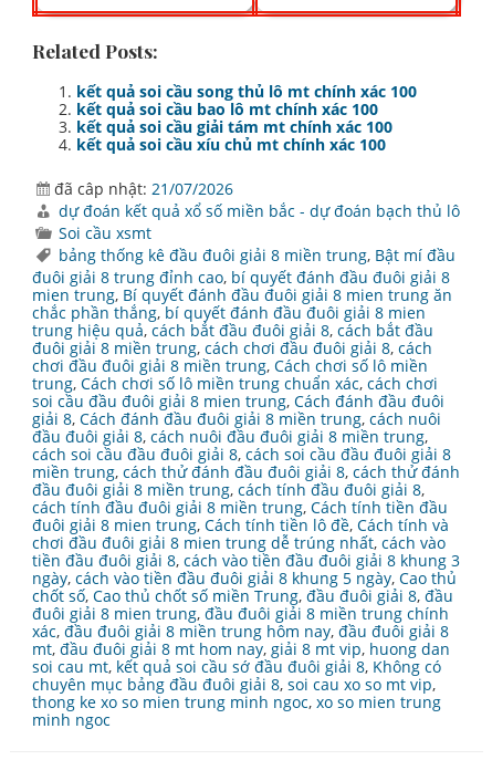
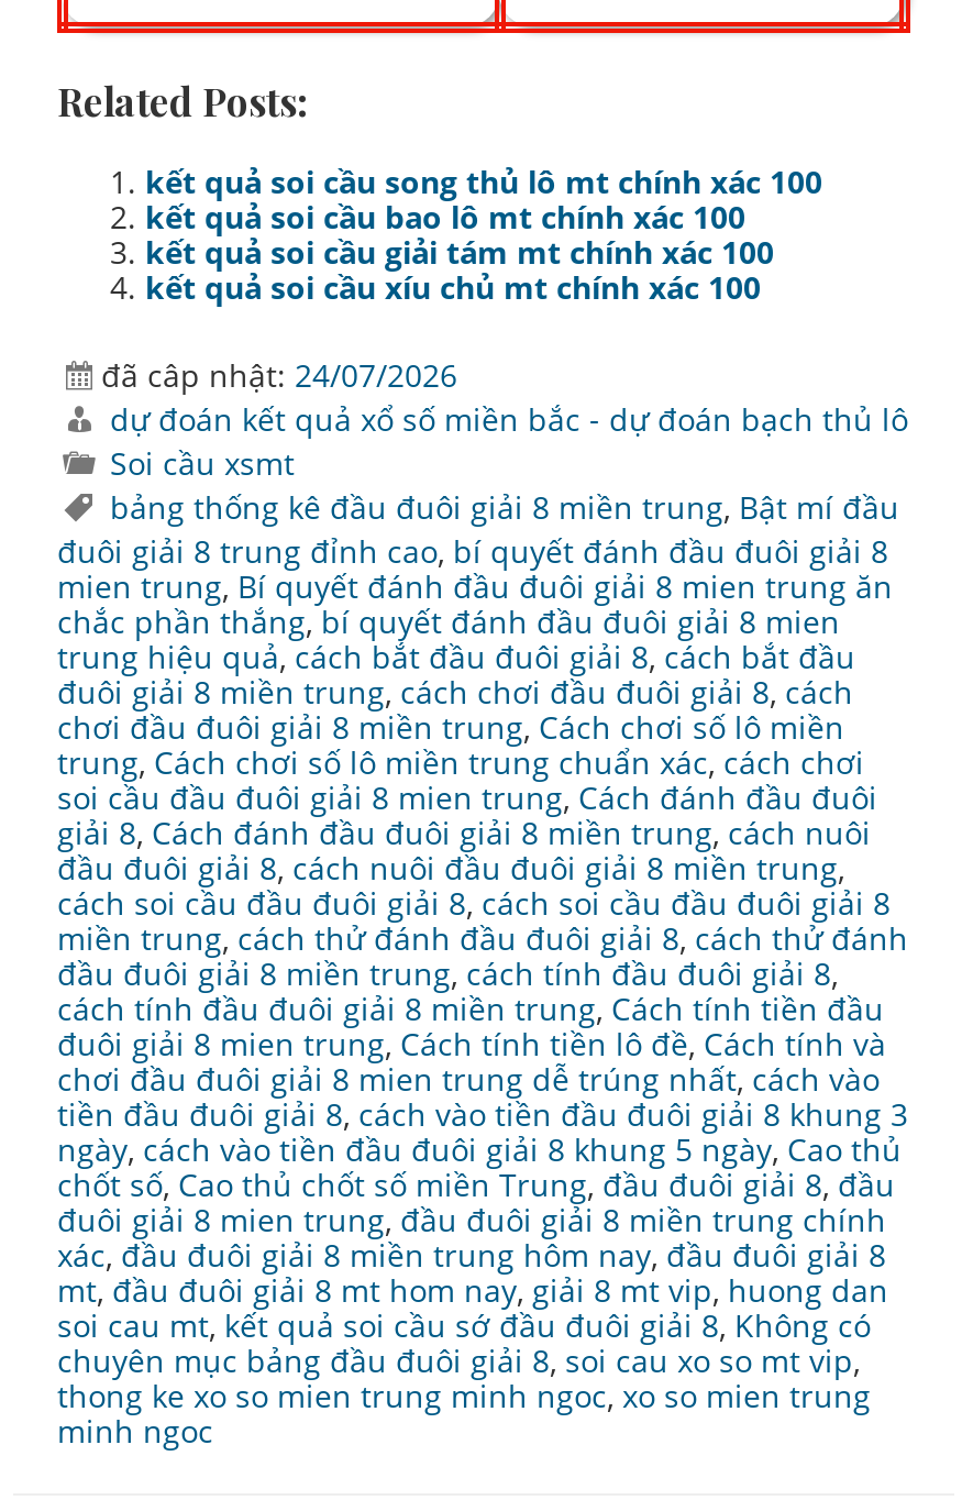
- đã câp nhật: 21/07/2026
+ đã câp nhật: 24/07/2026
